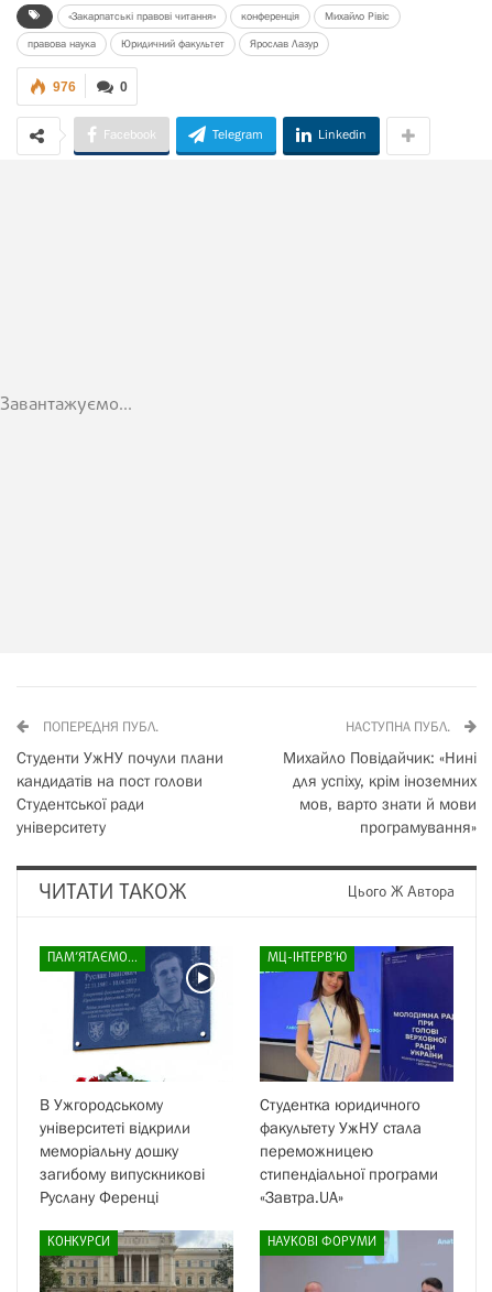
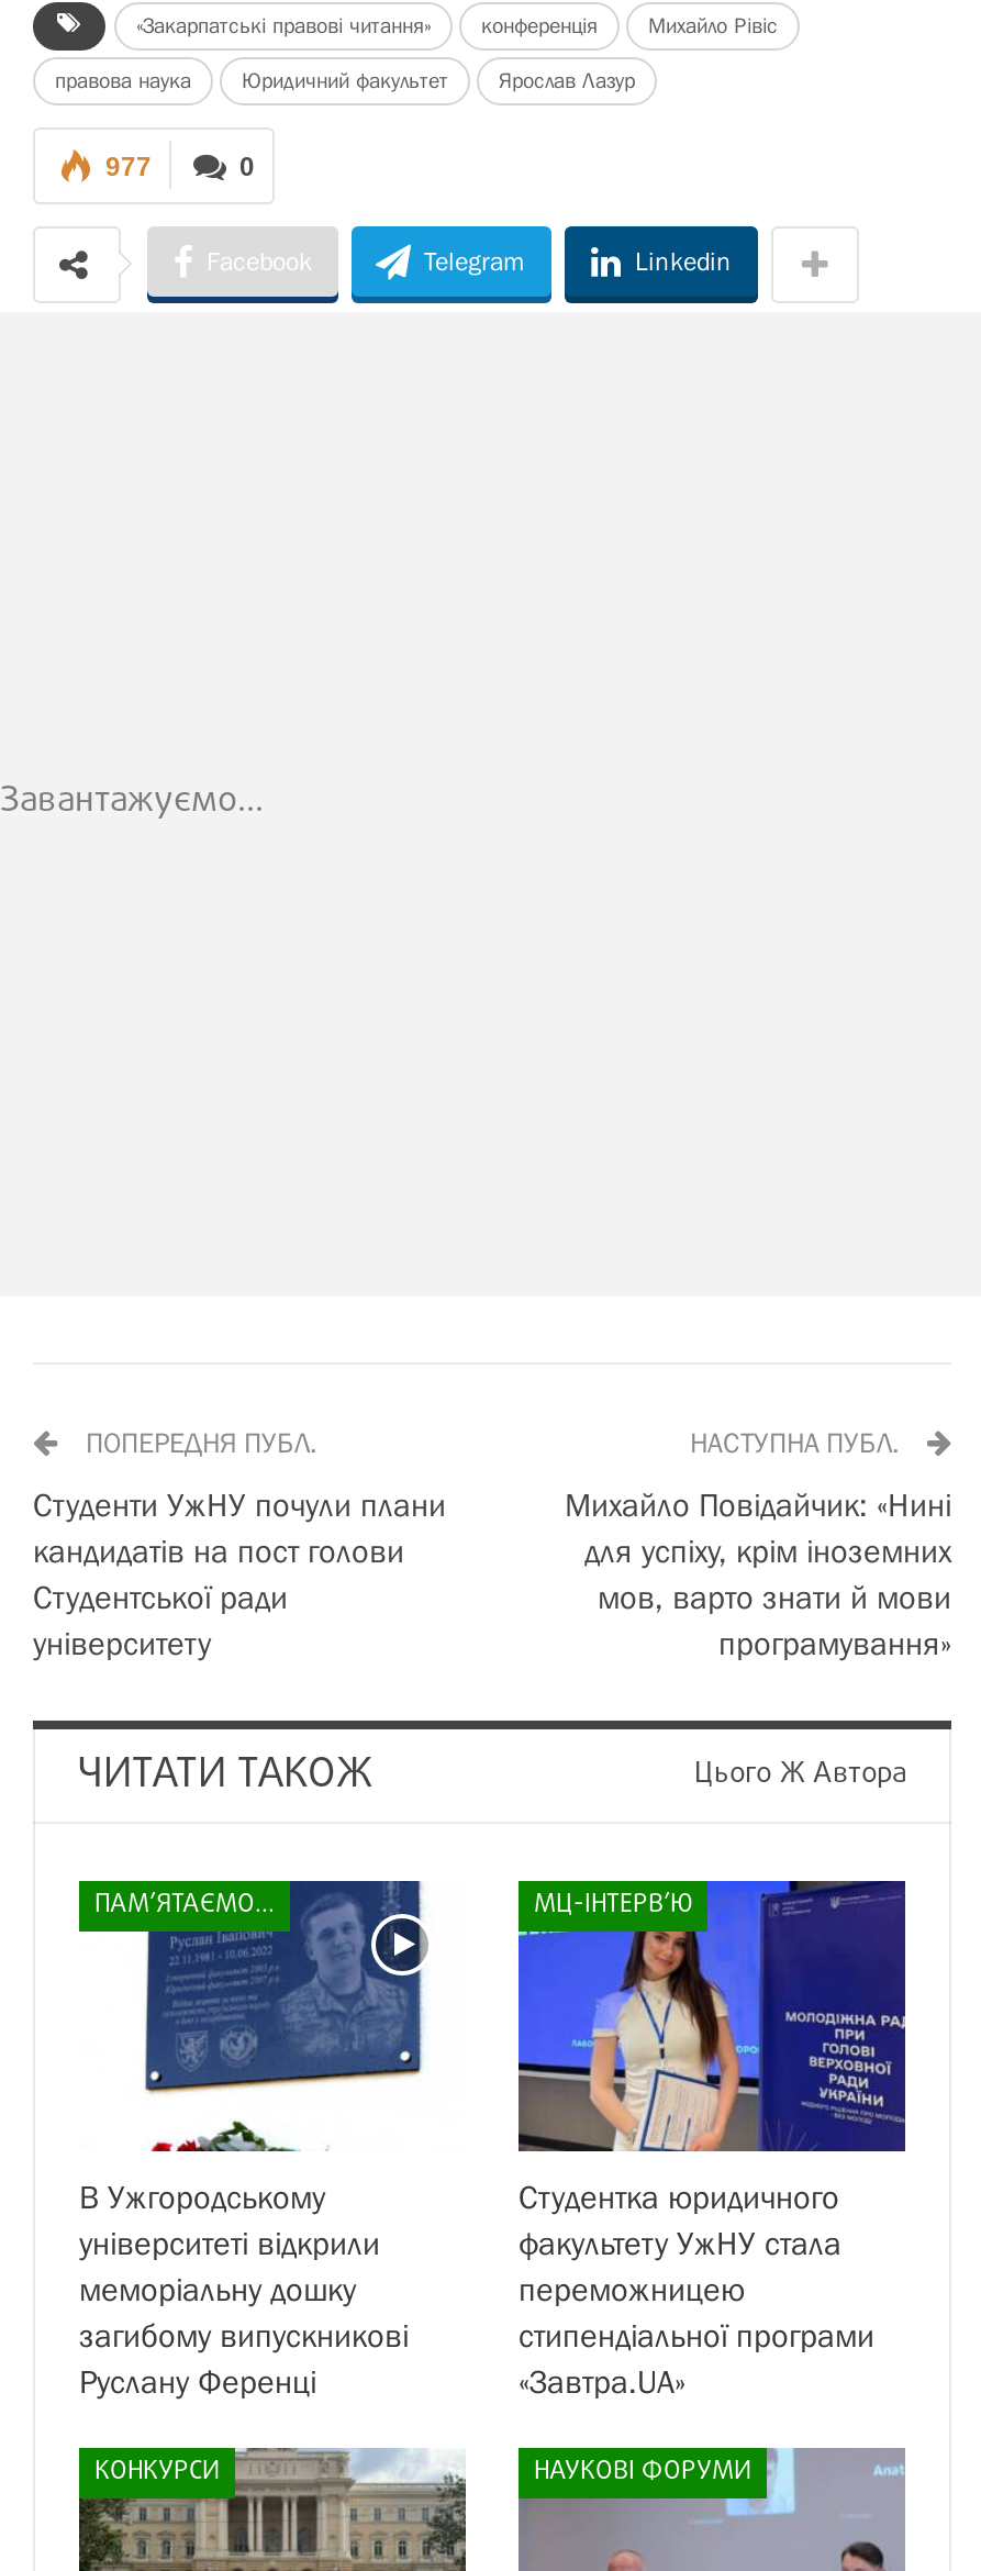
- 976
+ 977
